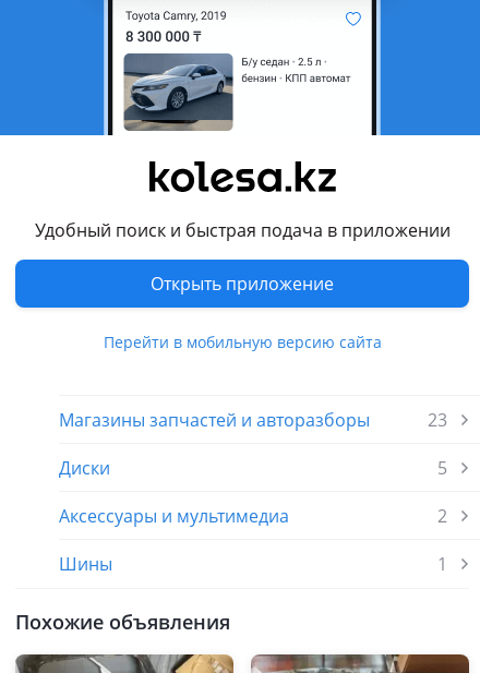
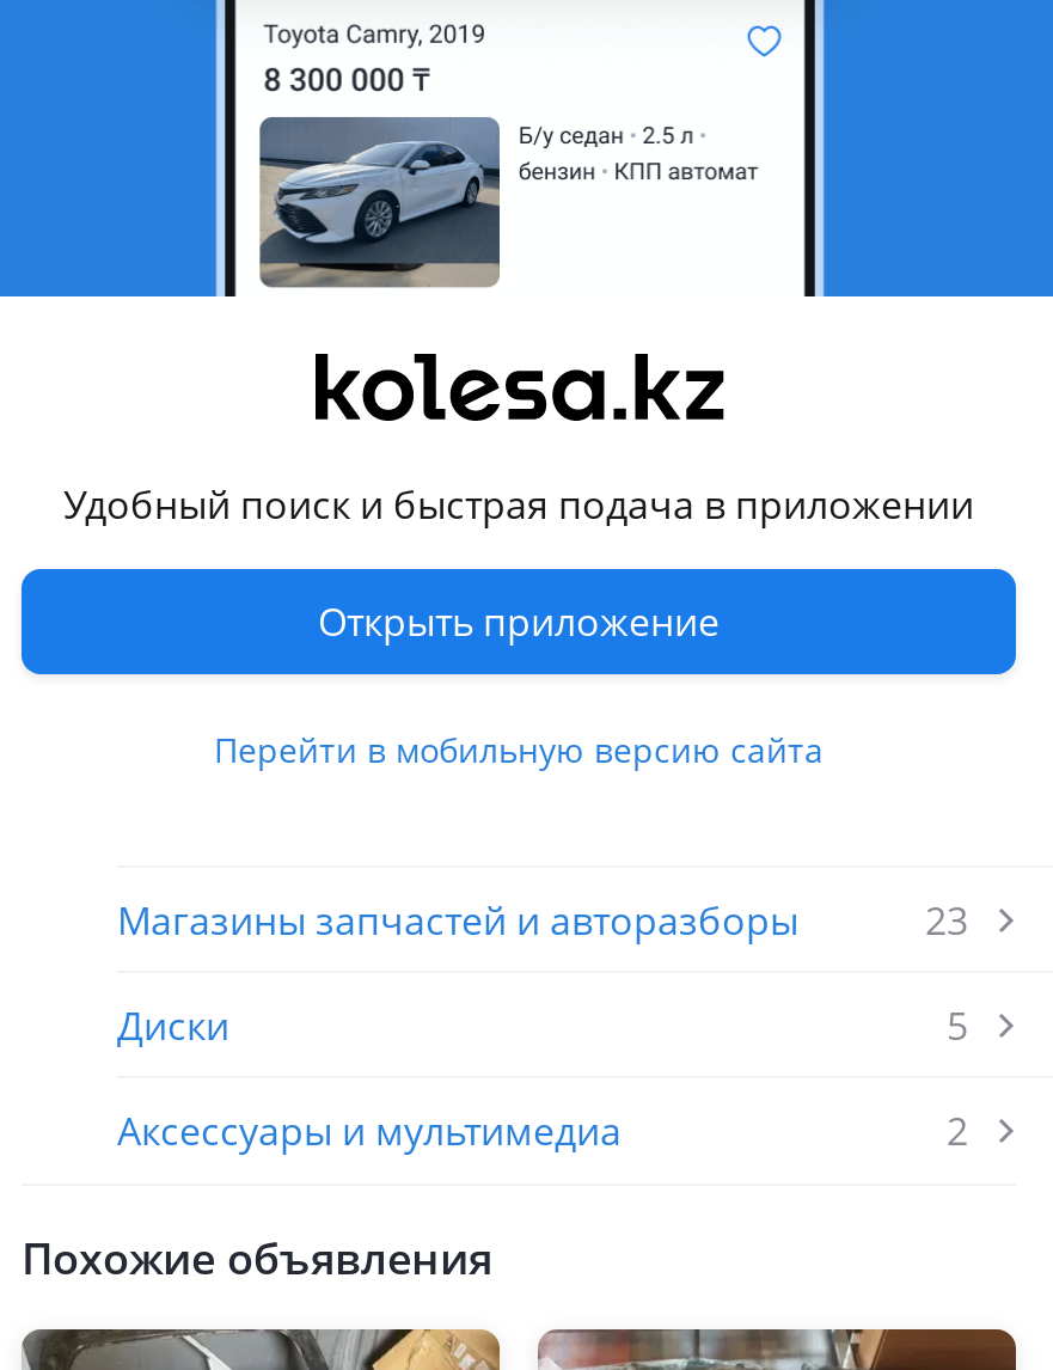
- Шины
- 1
